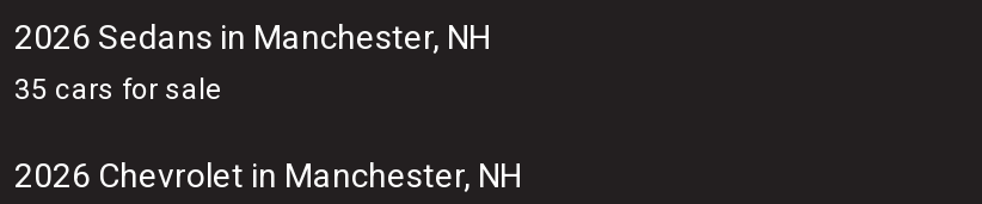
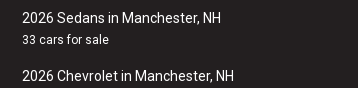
- 35 cars for sale
+ 33 cars for sale
